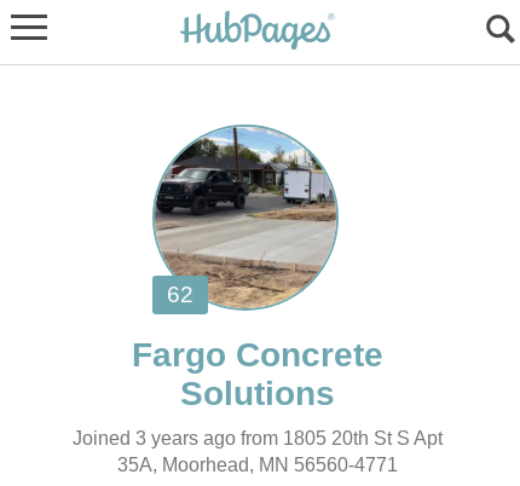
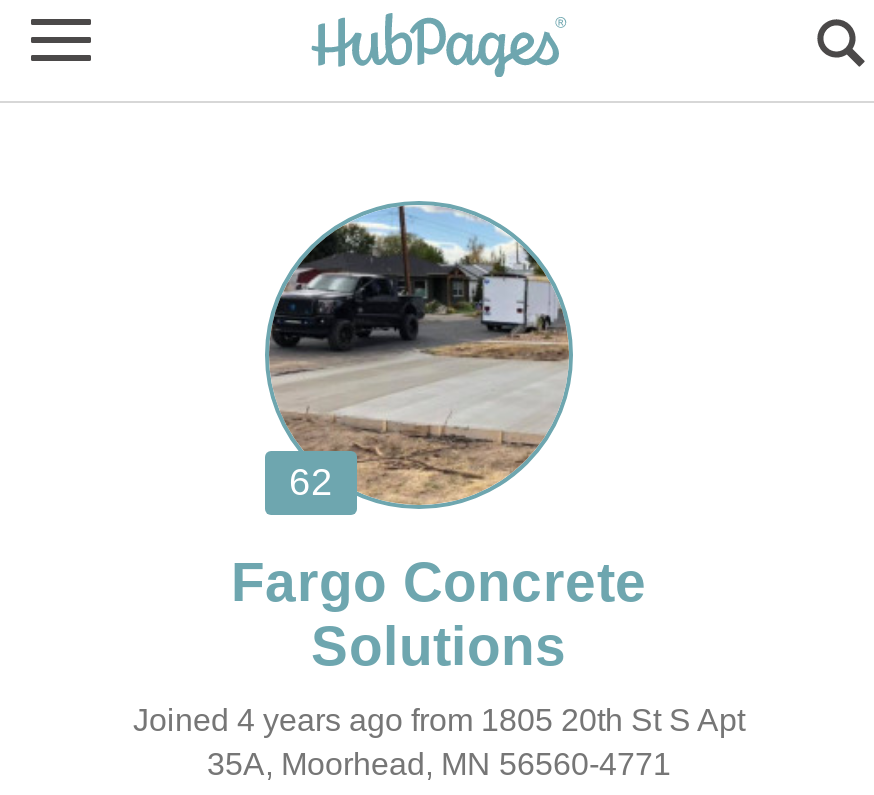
- Joined 3 years ago from 1805 20th St S Apt
+ Joined 4 years ago from 1805 20th St S Apt
